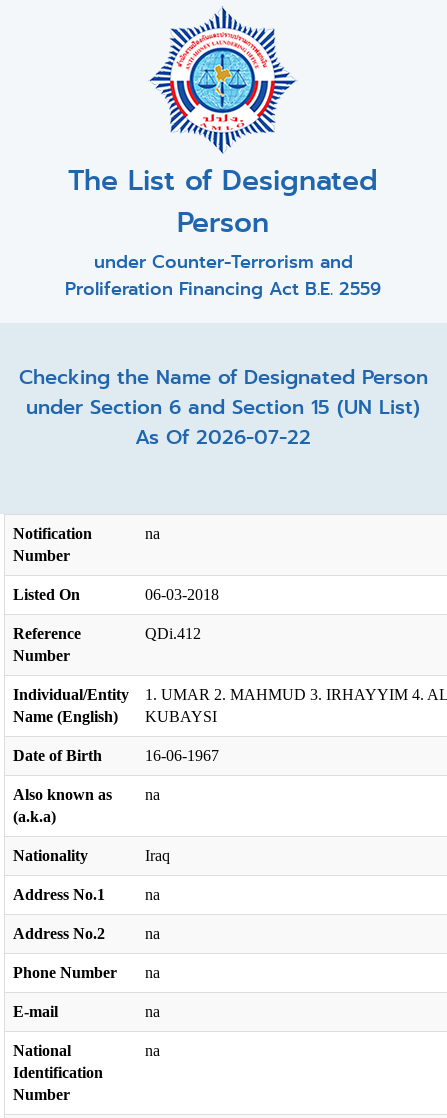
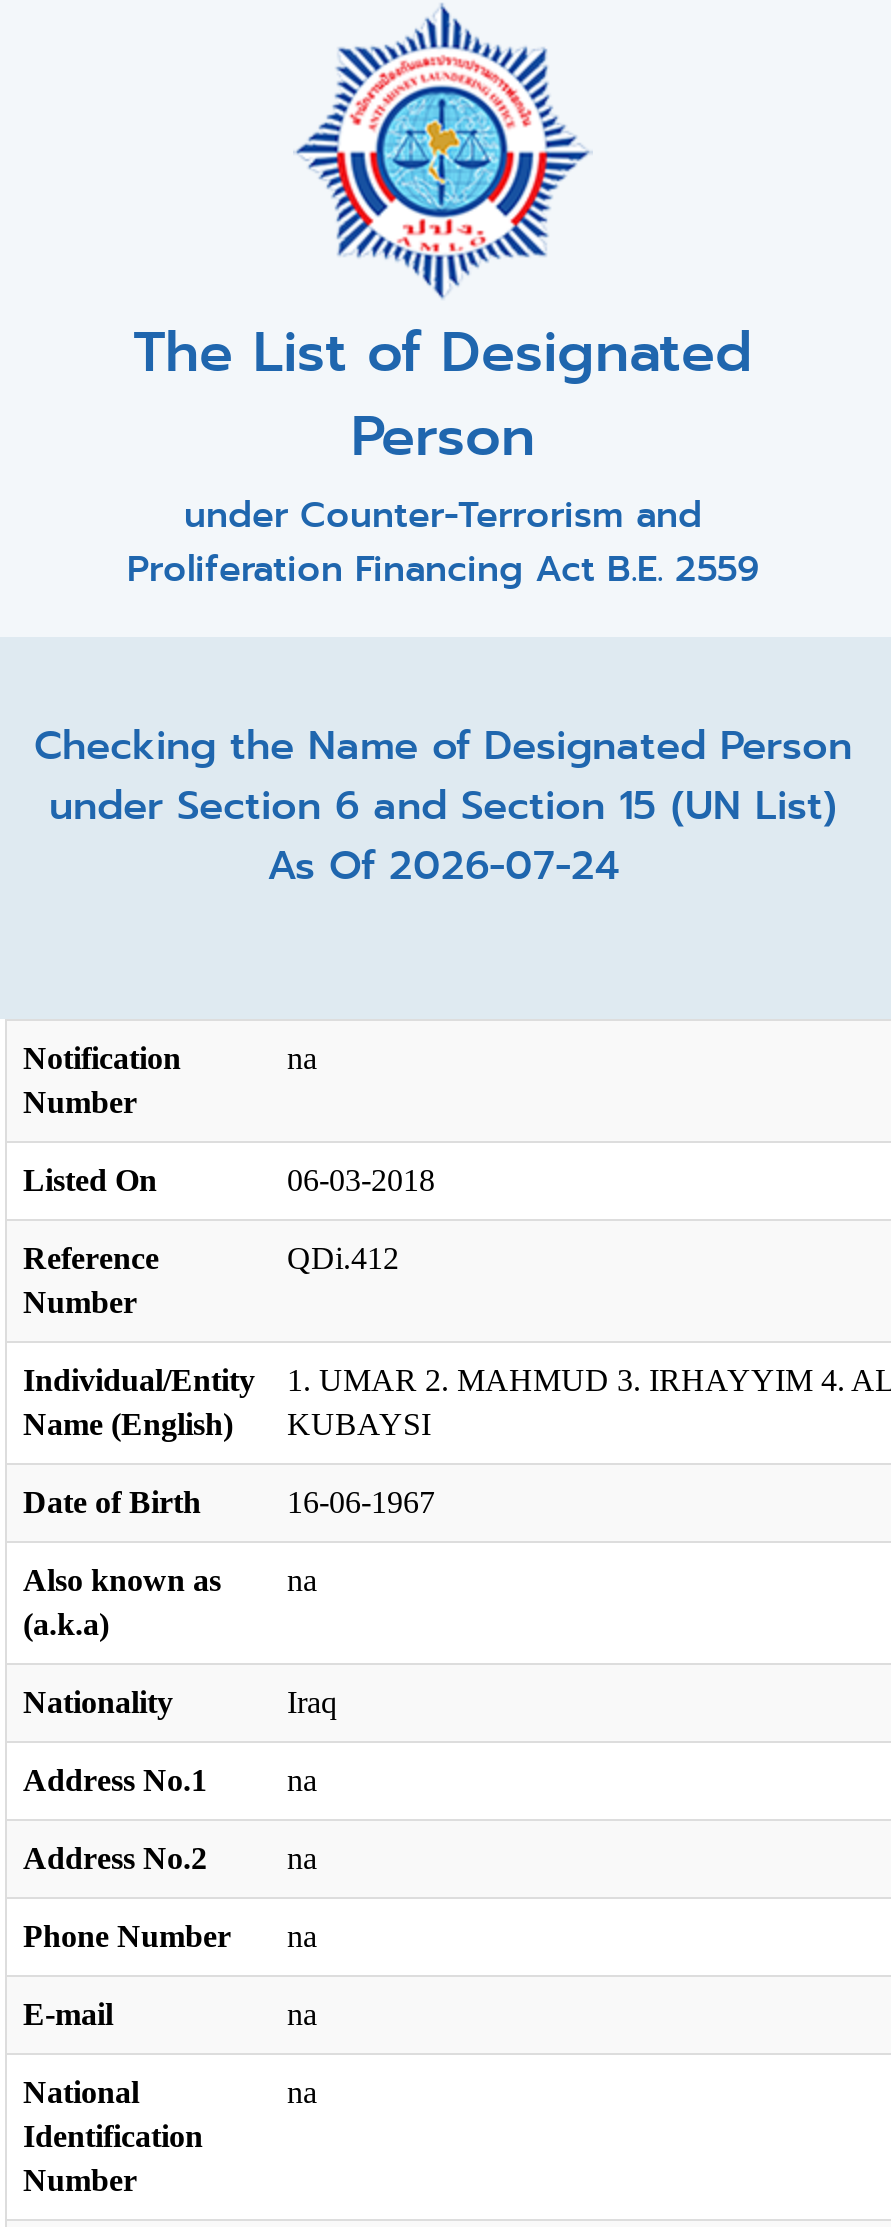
- As Of 2026-07-22
+ As Of 2026-07-24
